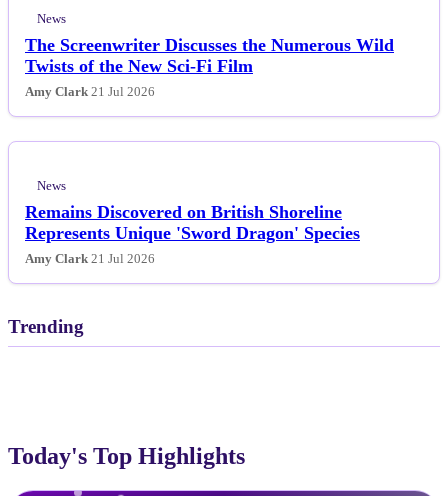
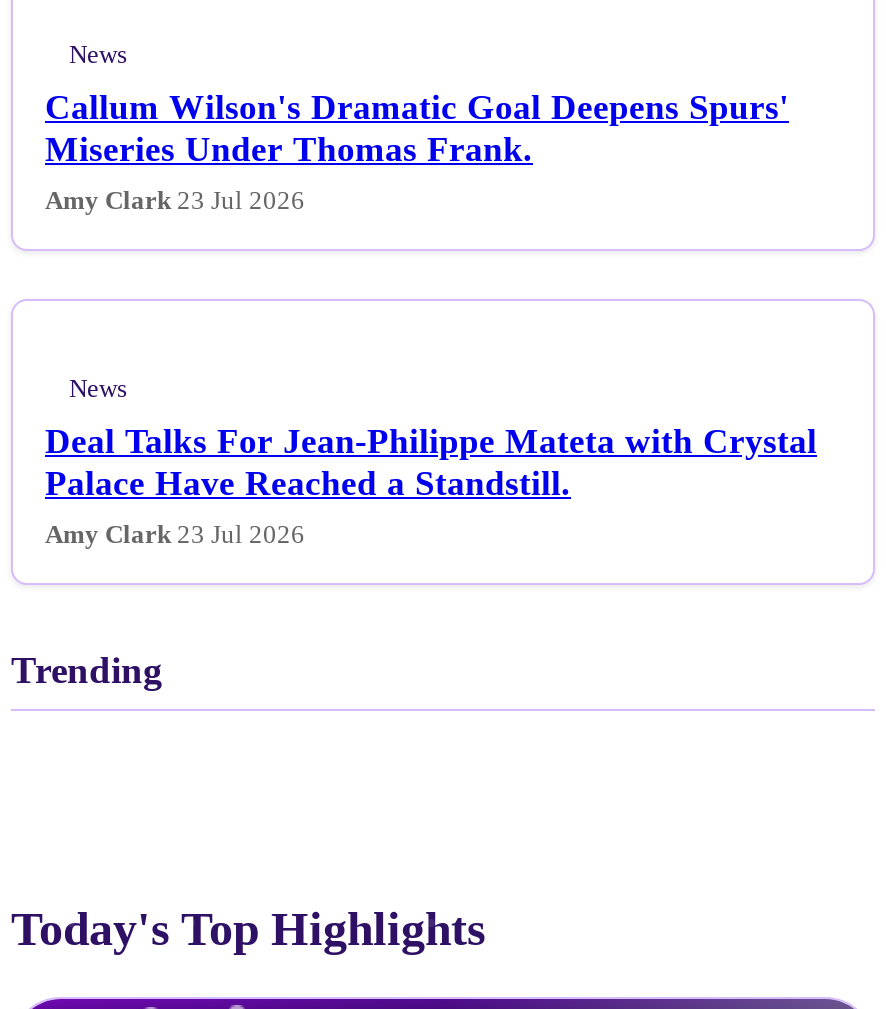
- The Screenwriter Discusses the Numerous Wild
- Twists of the New Sci-Fi Film
- Amy Clark 21 Jul 2026
+ Callum Wilson's Dramatic Goal Deepens Spurs'
+ Miseries Under Thomas Frank.
+ Amy Clark 23 Jul 2026

- Remains Discovered on British Shoreline
- Represents Unique 'Sword Dragon' Species
- Amy Clark 21 Jul 2026
+ Deal Talks For Jean-Philippe Mateta with Crystal
+ Palace Have Reached a Standstill.
+ Amy Clark 23 Jul 2026
